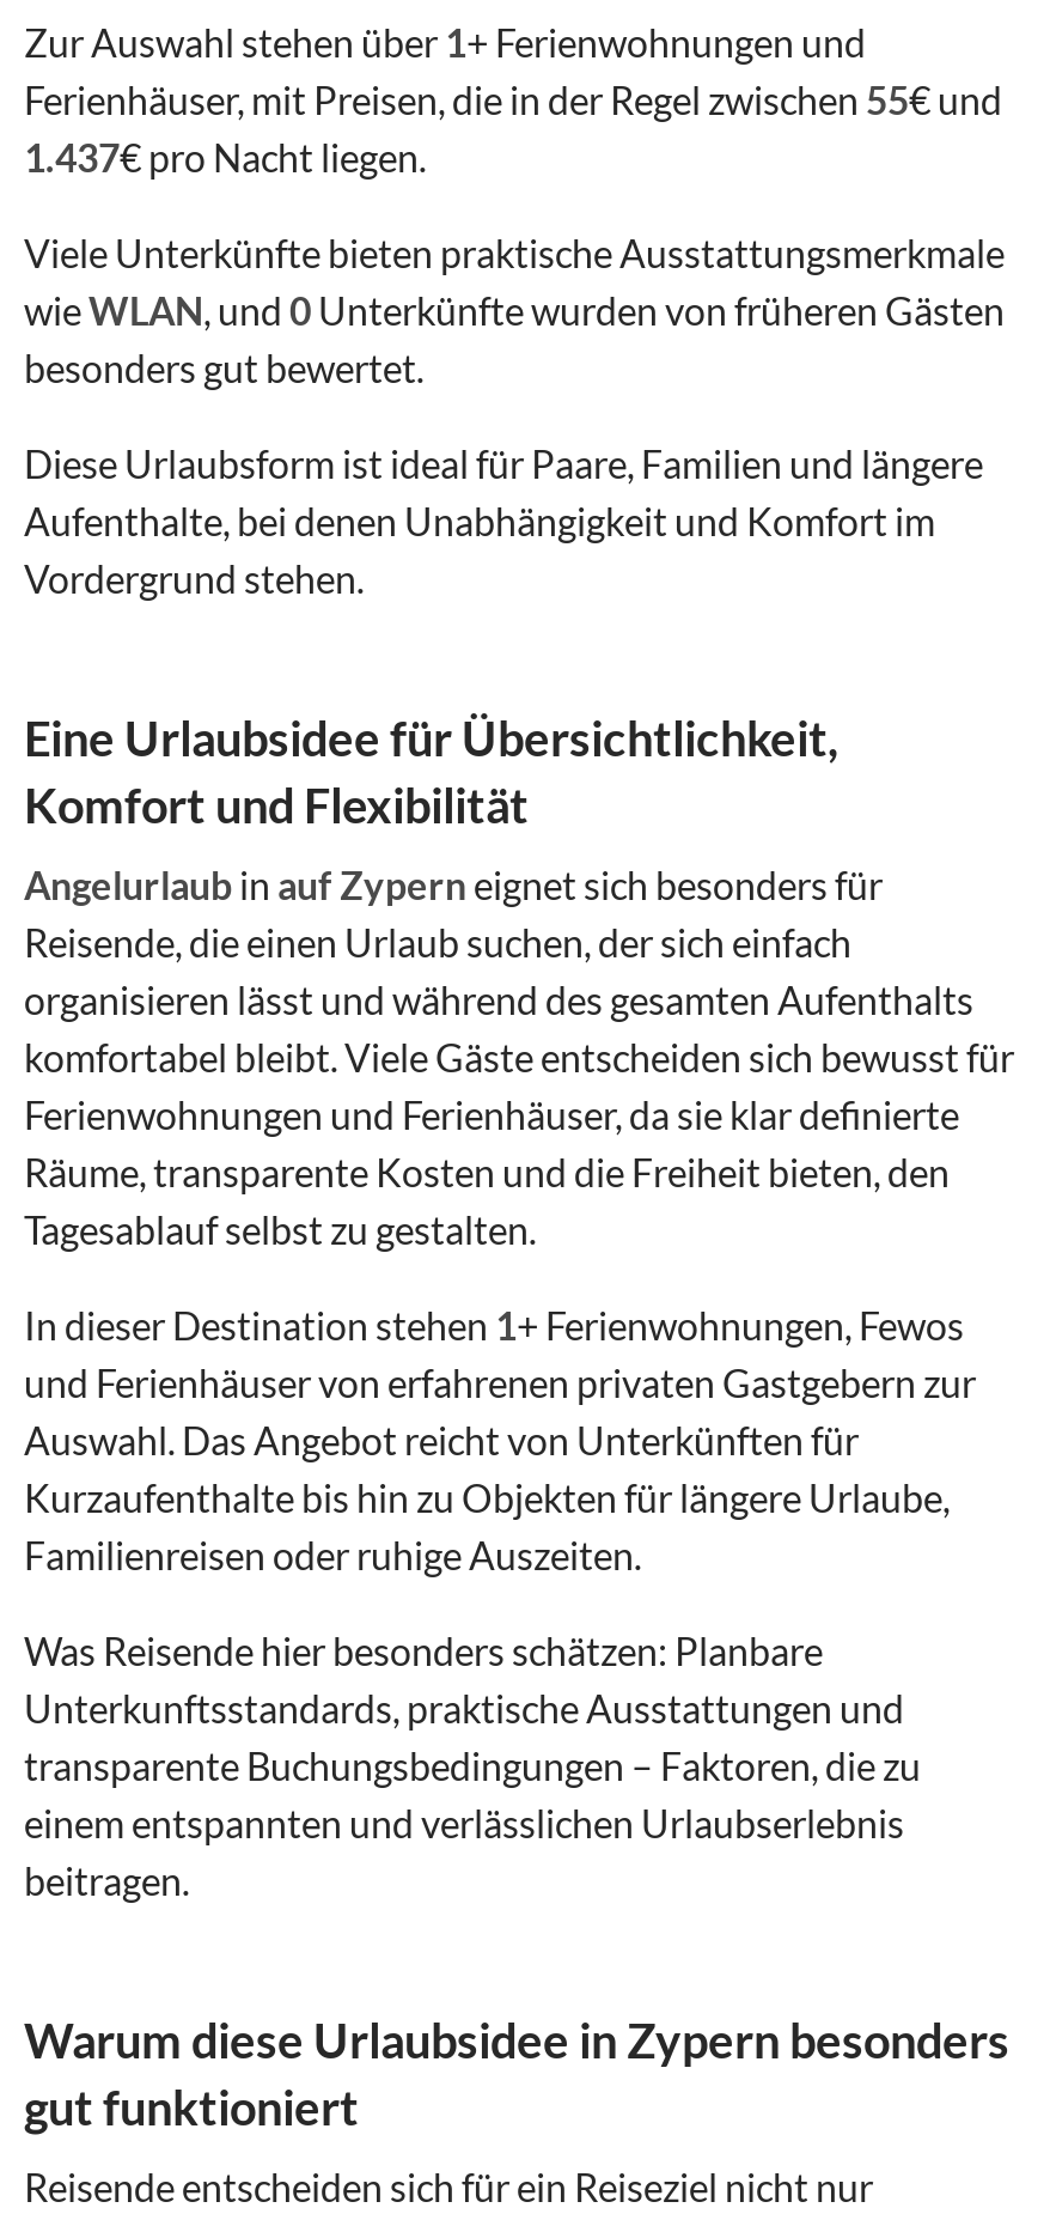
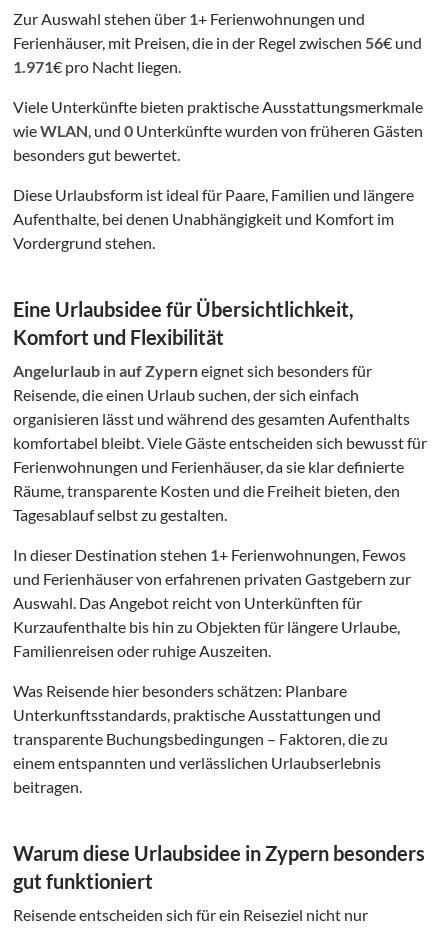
- Ferienhäuser, mit Preisen, die in der Regel zwischen 55€ und
+ Ferienhäuser, mit Preisen, die in der Regel zwischen 56€ und

- 1.437€ pro Nacht liegen.
+ 1.971€ pro Nacht liegen.
